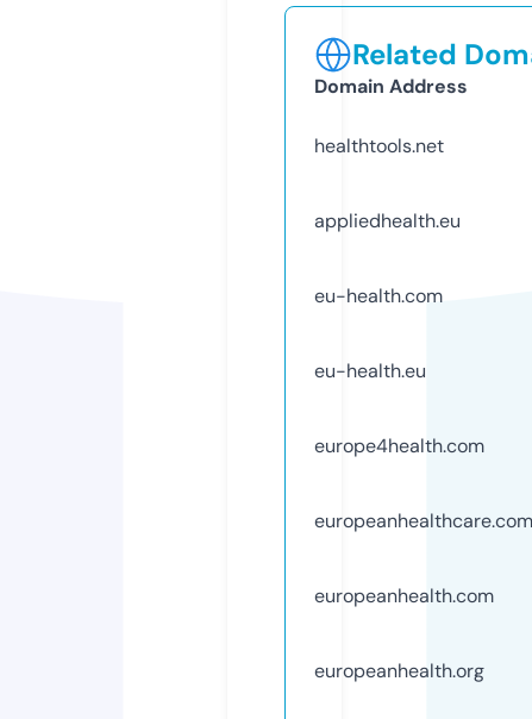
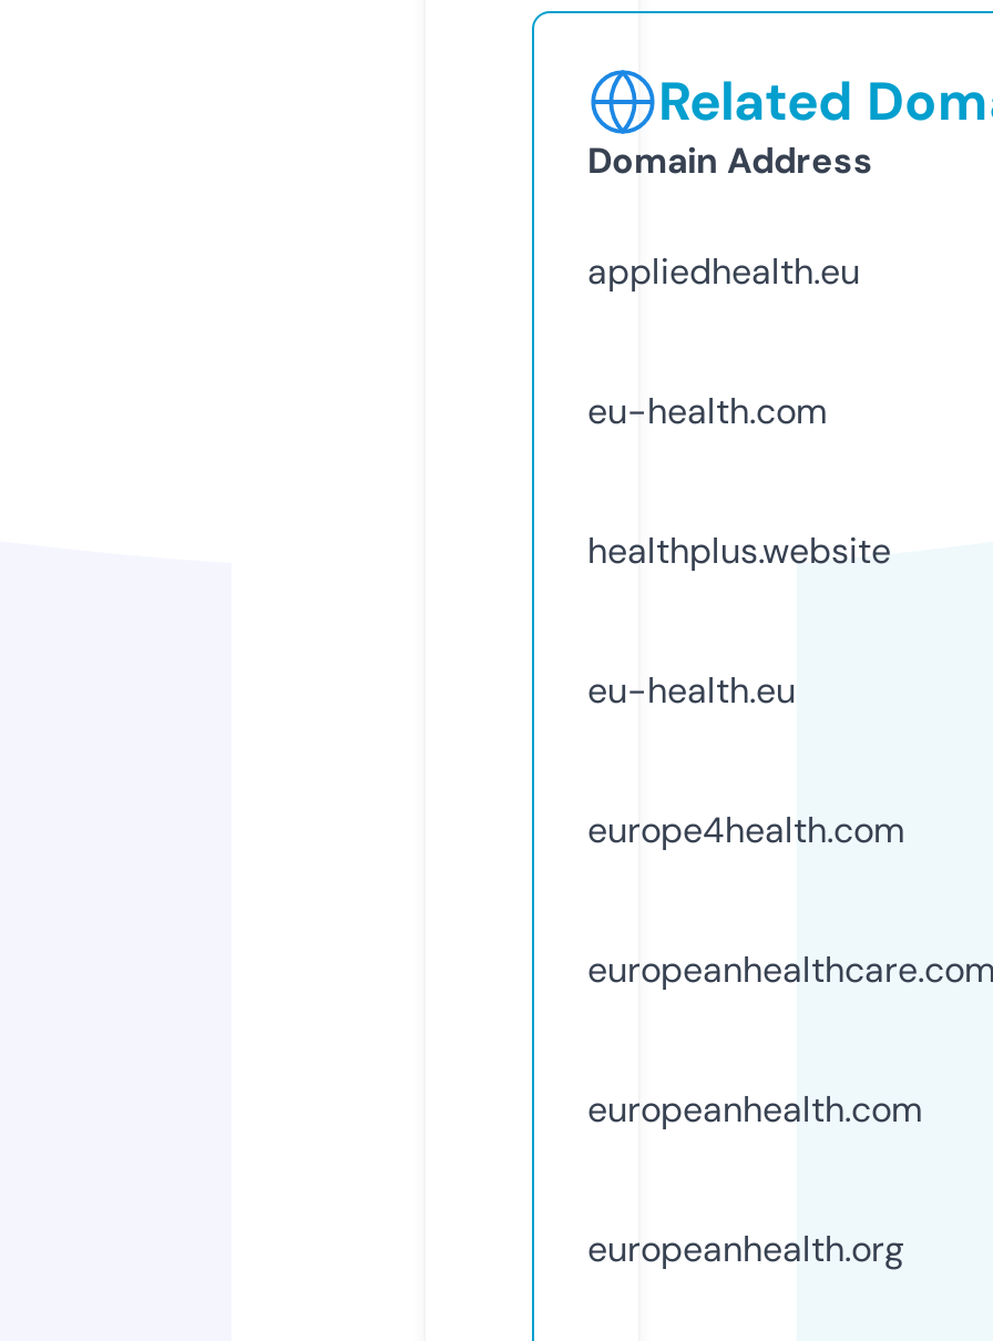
- healthtools.net

moved up: appliedhealth.eu | eu-health.com

+ healthplus.website
